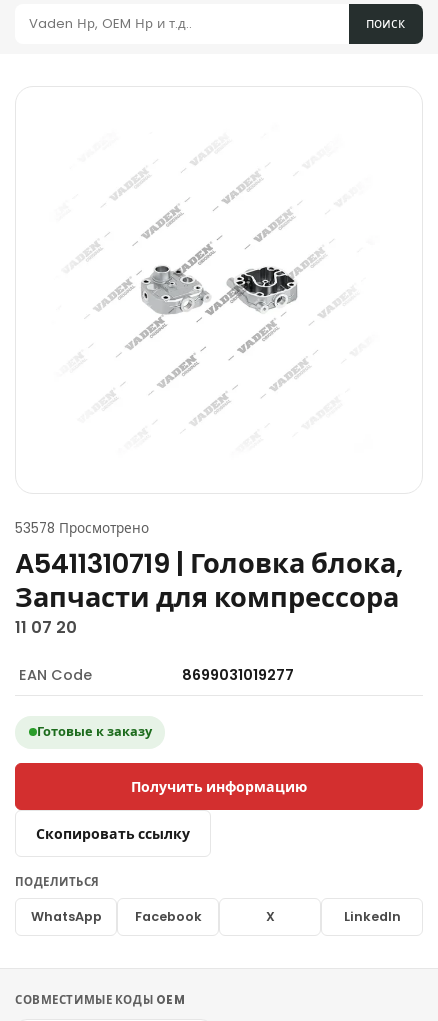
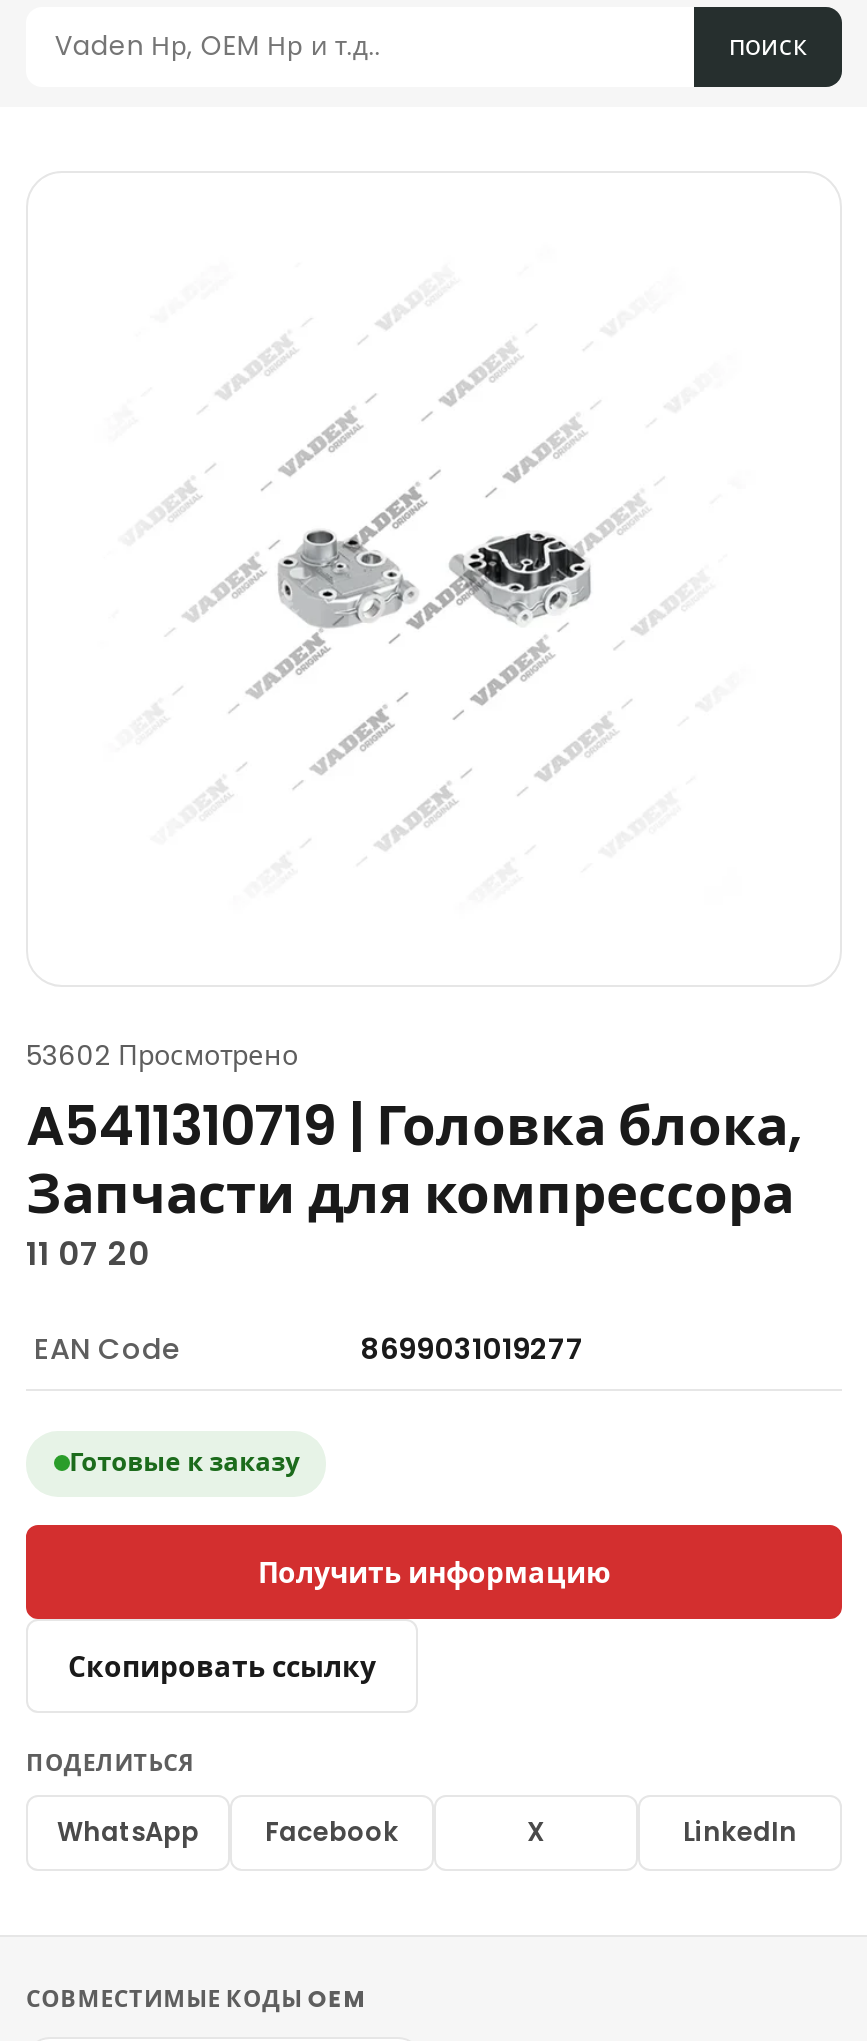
- 53578 Просмотрено
+ 53602 Просмотрено
